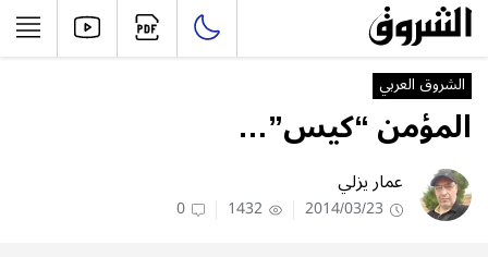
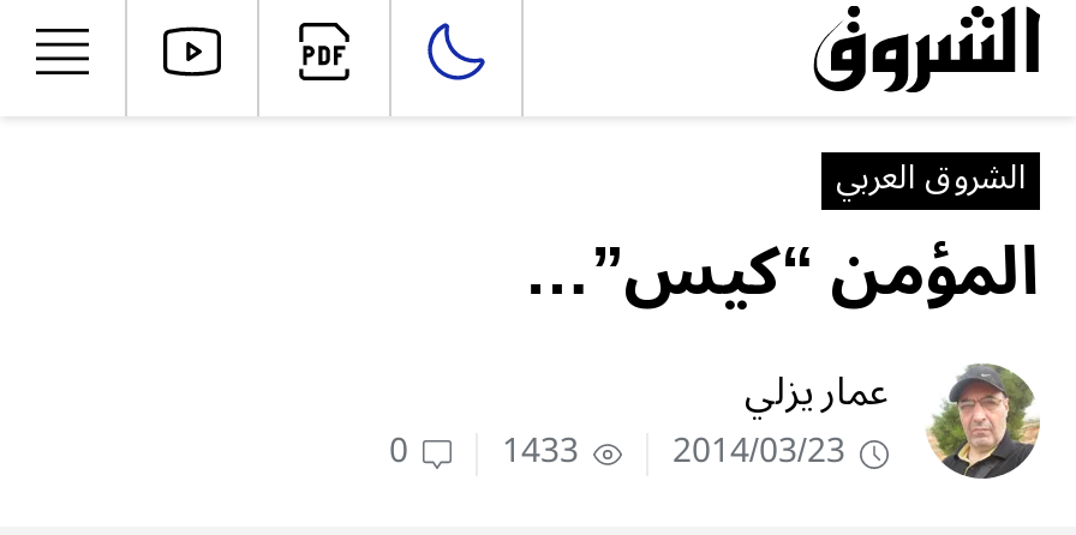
- 0 1432 2014/03/23
+ 0 1433 2014/03/23
